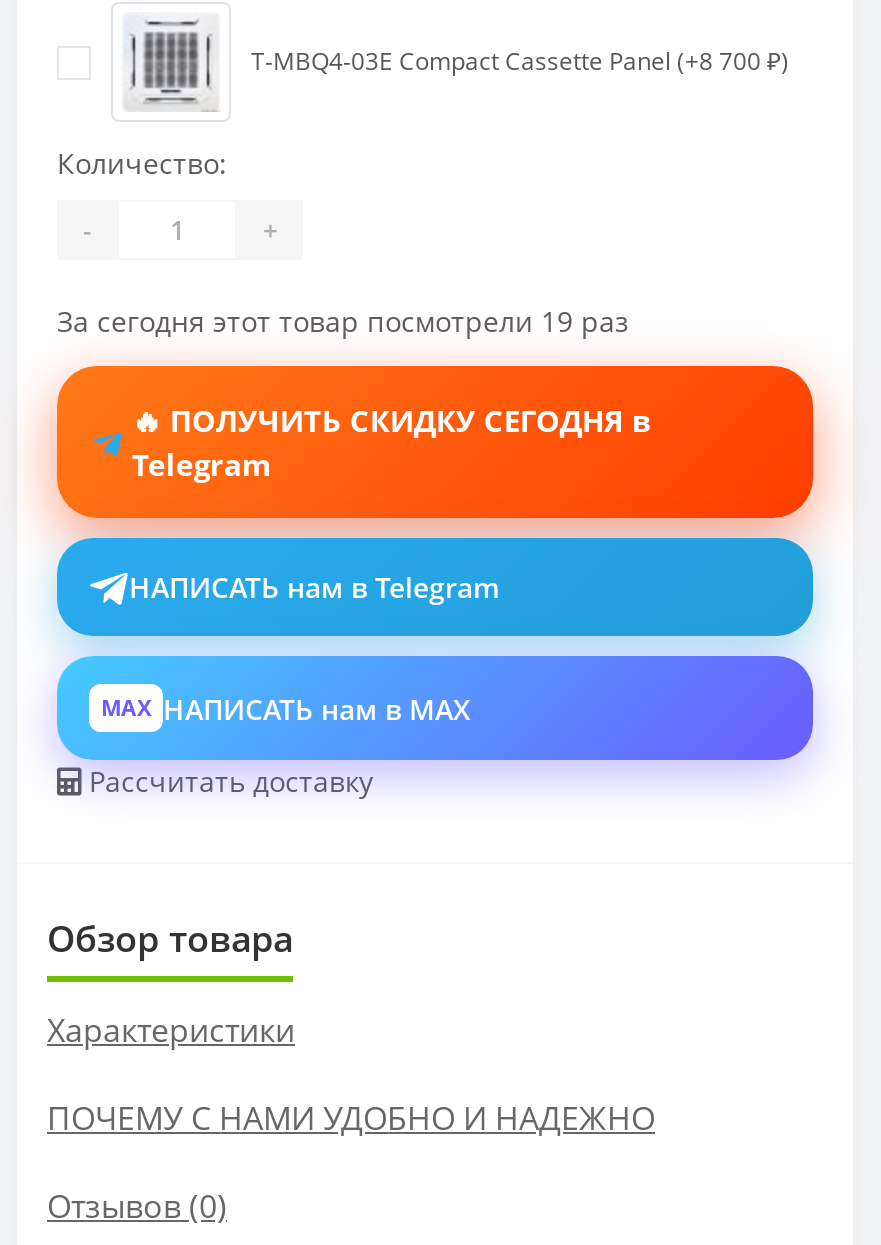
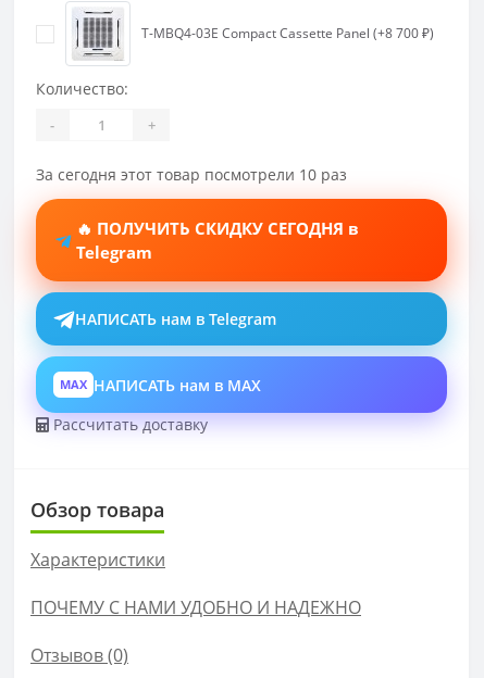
- За сегодня этот товар посмотрели 19 раз
+ За сегодня этот товар посмотрели 10 раз
